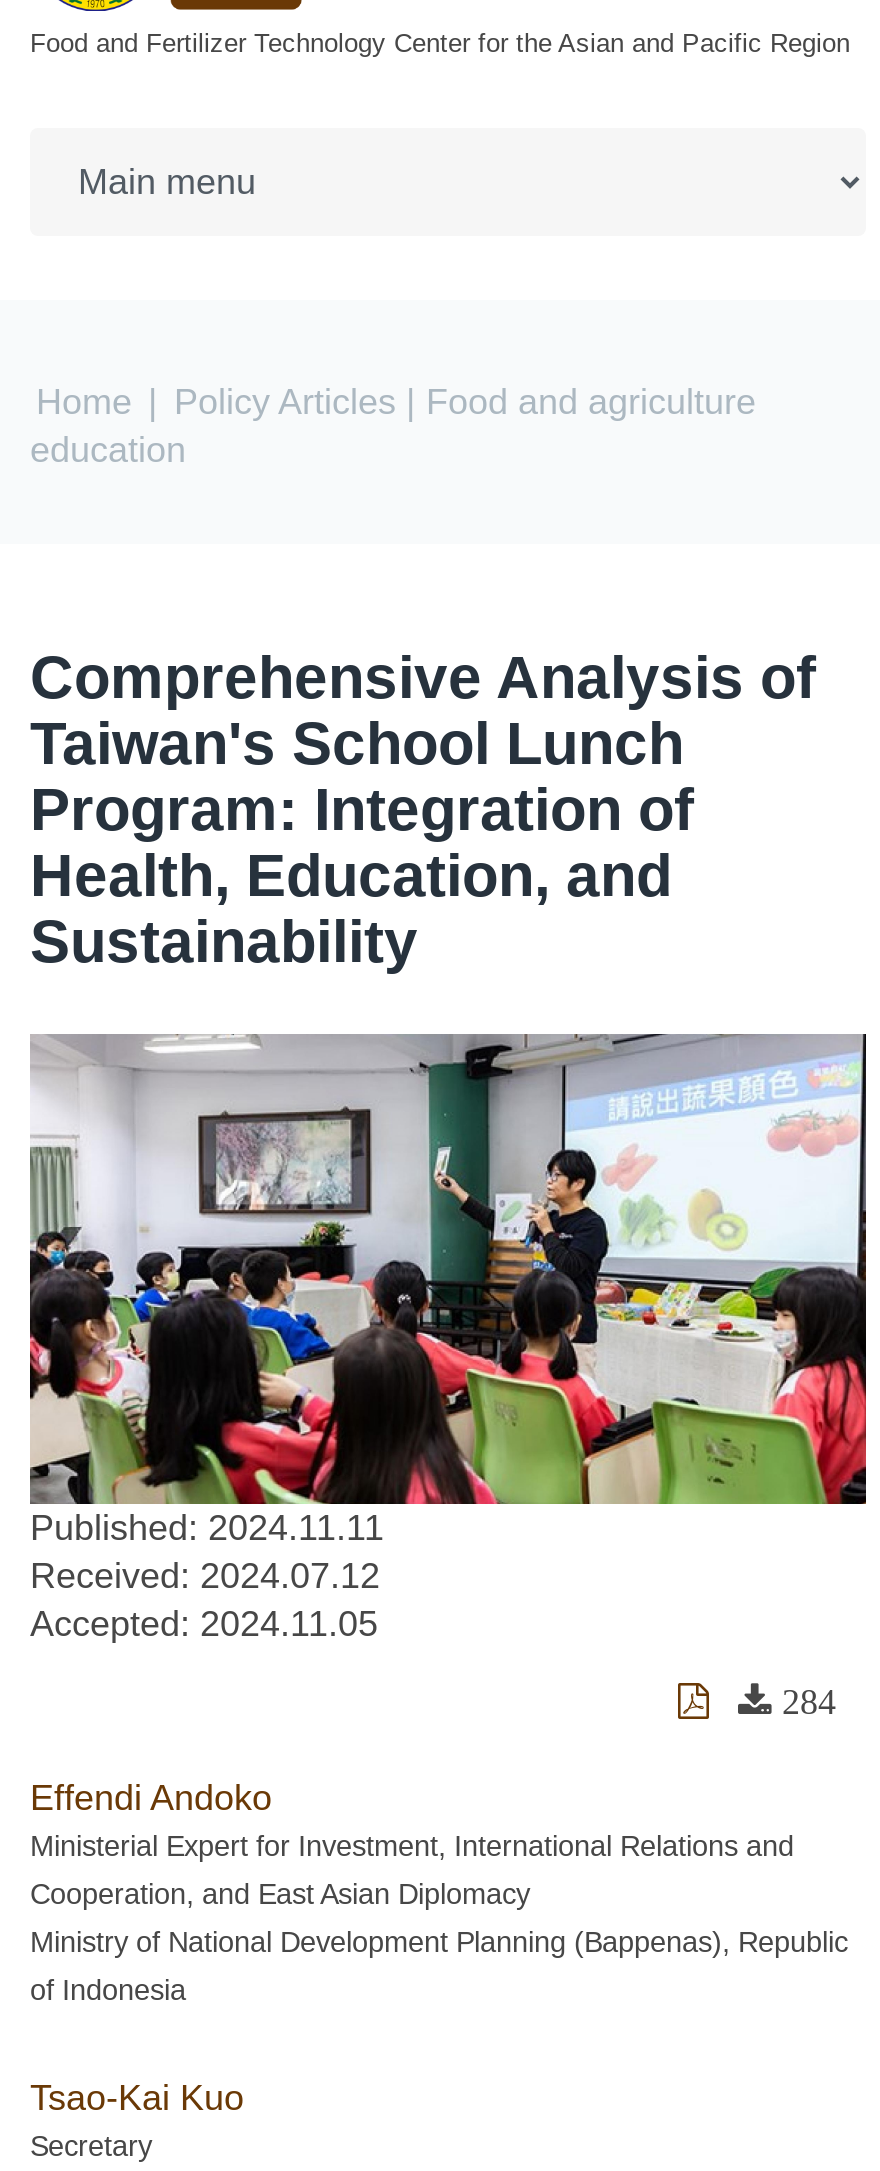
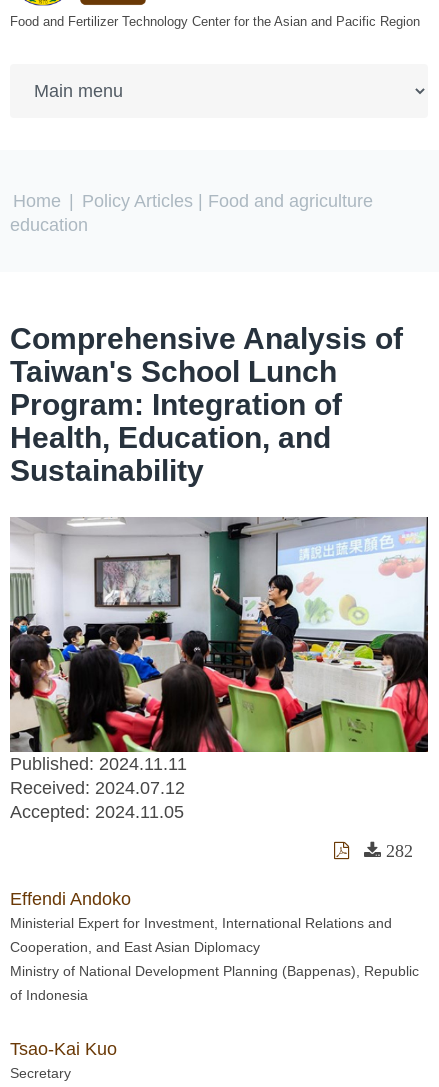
- 284
+ 282
